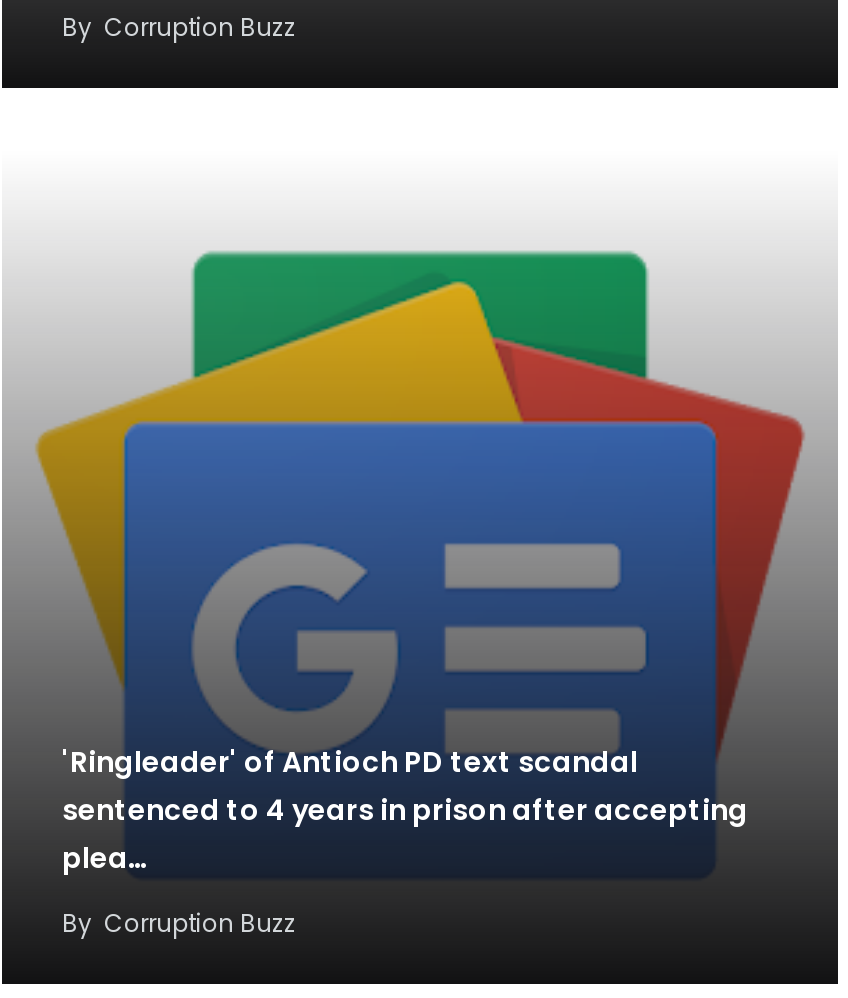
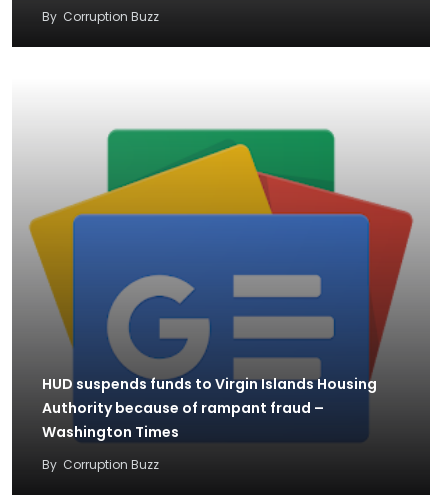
- 'Ringleader' of Antioch PD text scandal
- sentenced to 4 years in prison after accepting
- plea…
+ HUD suspends funds to Virgin Islands Housing
+ Authority because of rampant fraud –
+ Washington Times
